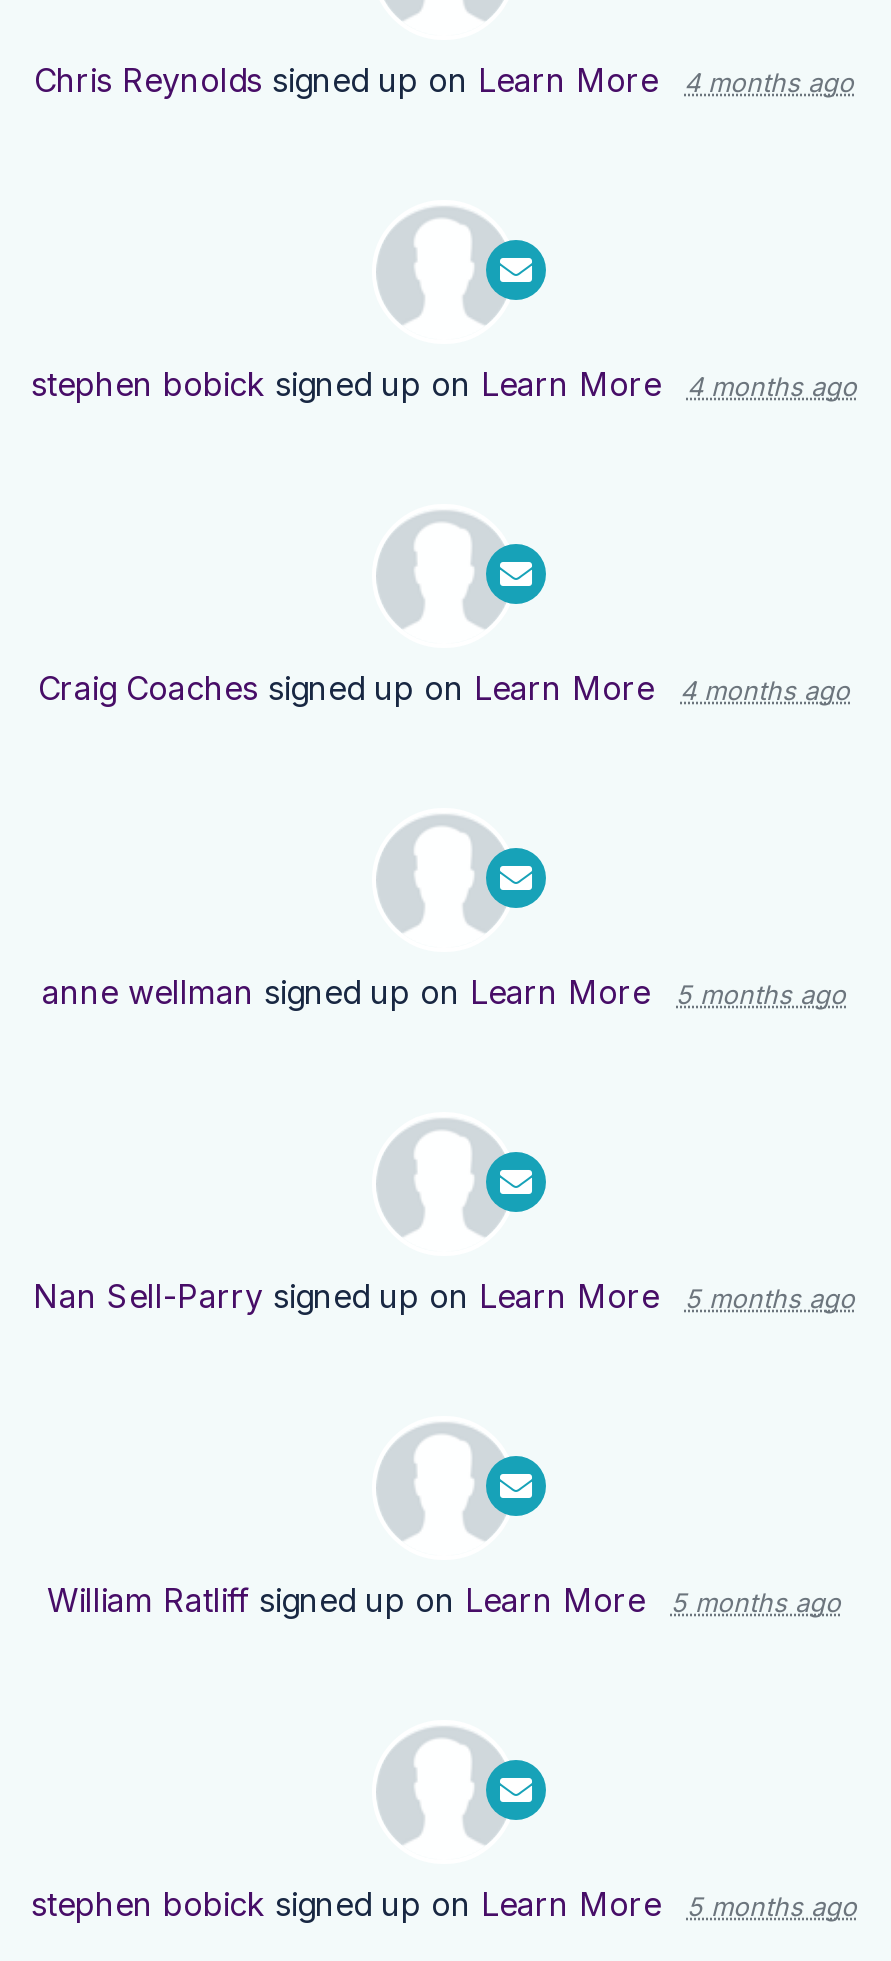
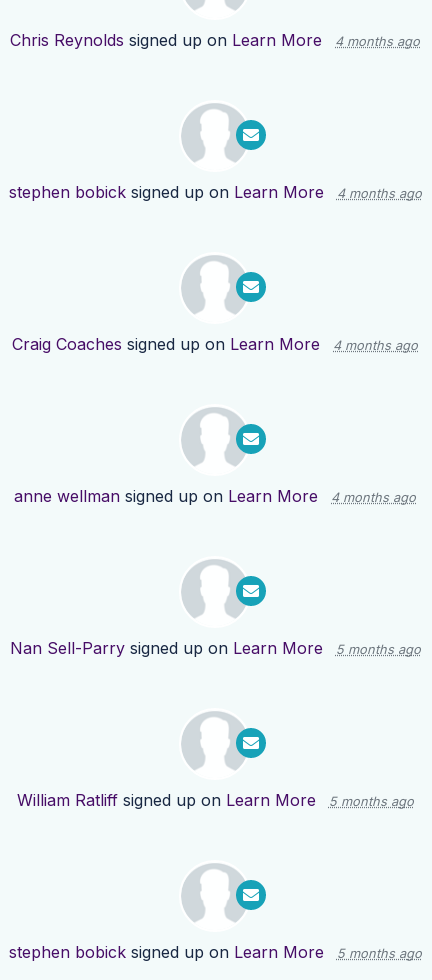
- anne wellman signed up on Learn More 5 months ago
+ anne wellman signed up on Learn More 4 months ago
